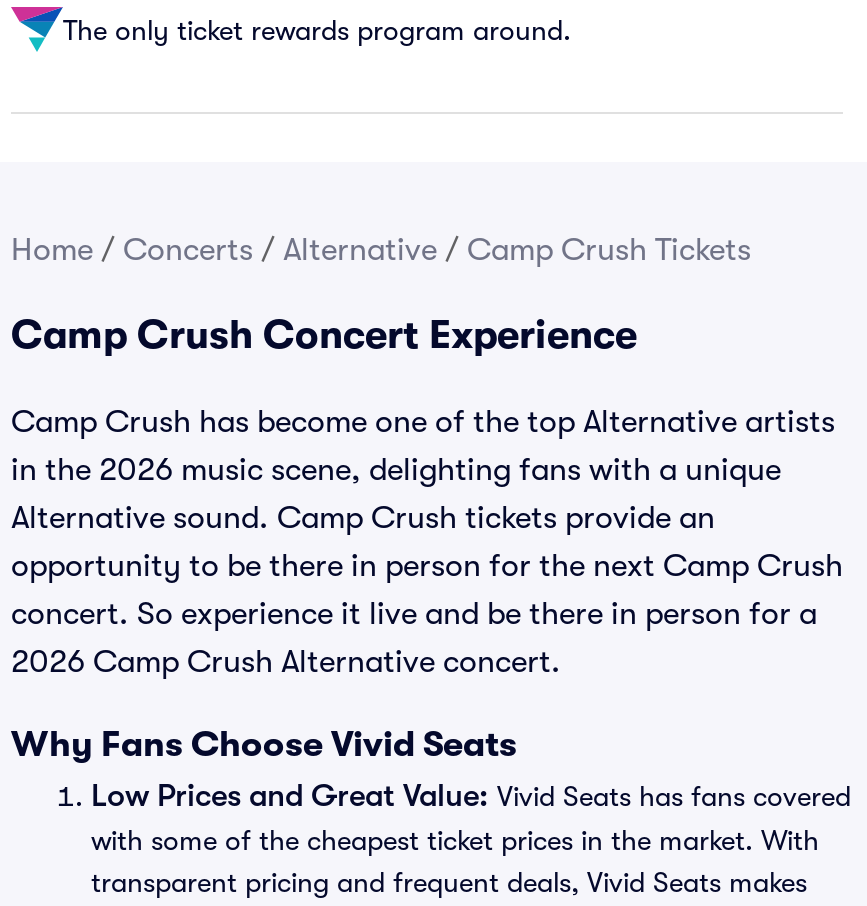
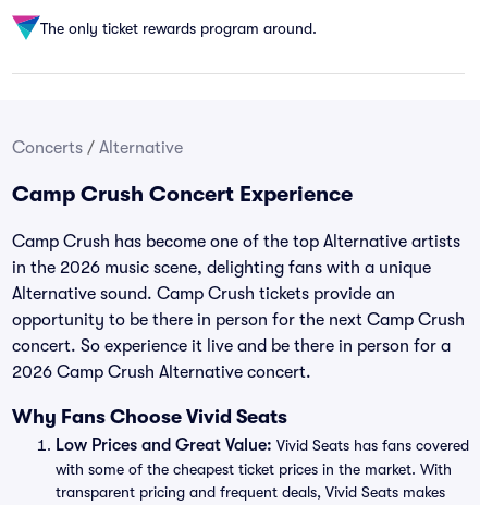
- Home / Concerts / Alternative / Camp Crush Tickets
+ Concerts / Alternative
